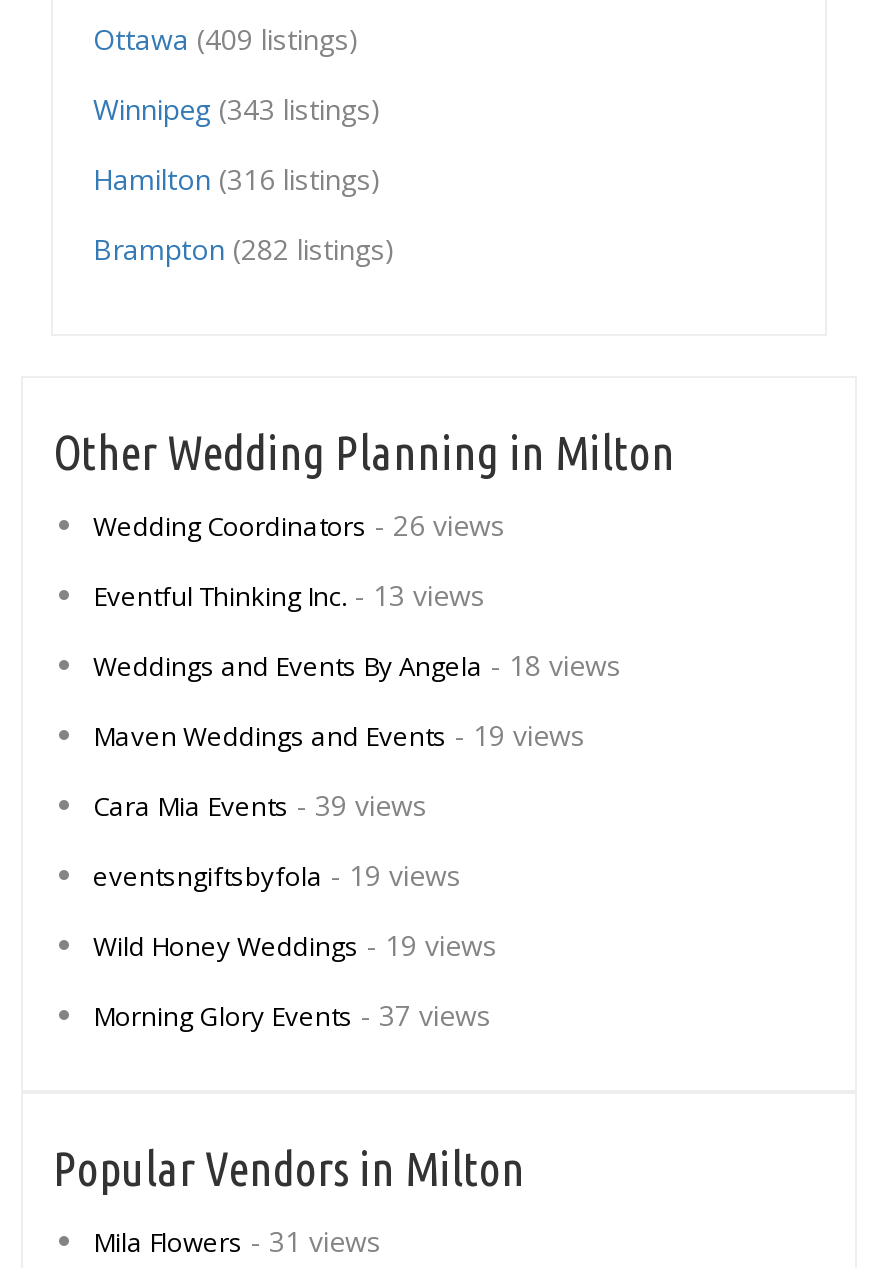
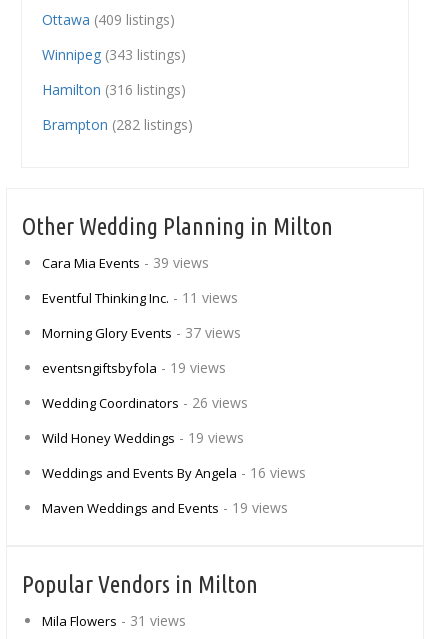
moved down: Wedding Coordinators - 26 views

- Eventful Thinking Inc. - 13 views
- Weddings and Events By Angela - 18 views

moved down: Maven Weddings and Events - 19 views

moved up: Cara Mia Events - 39 views

+ Eventful Thinking Inc. - 11 views

moved down: eventsngiftsbyfola - 19 views

moved down: Wild Honey Weddings - 19 views

moved up: Morning Glory Events - 37 views

+ Weddings and Events By Angela - 16 views
